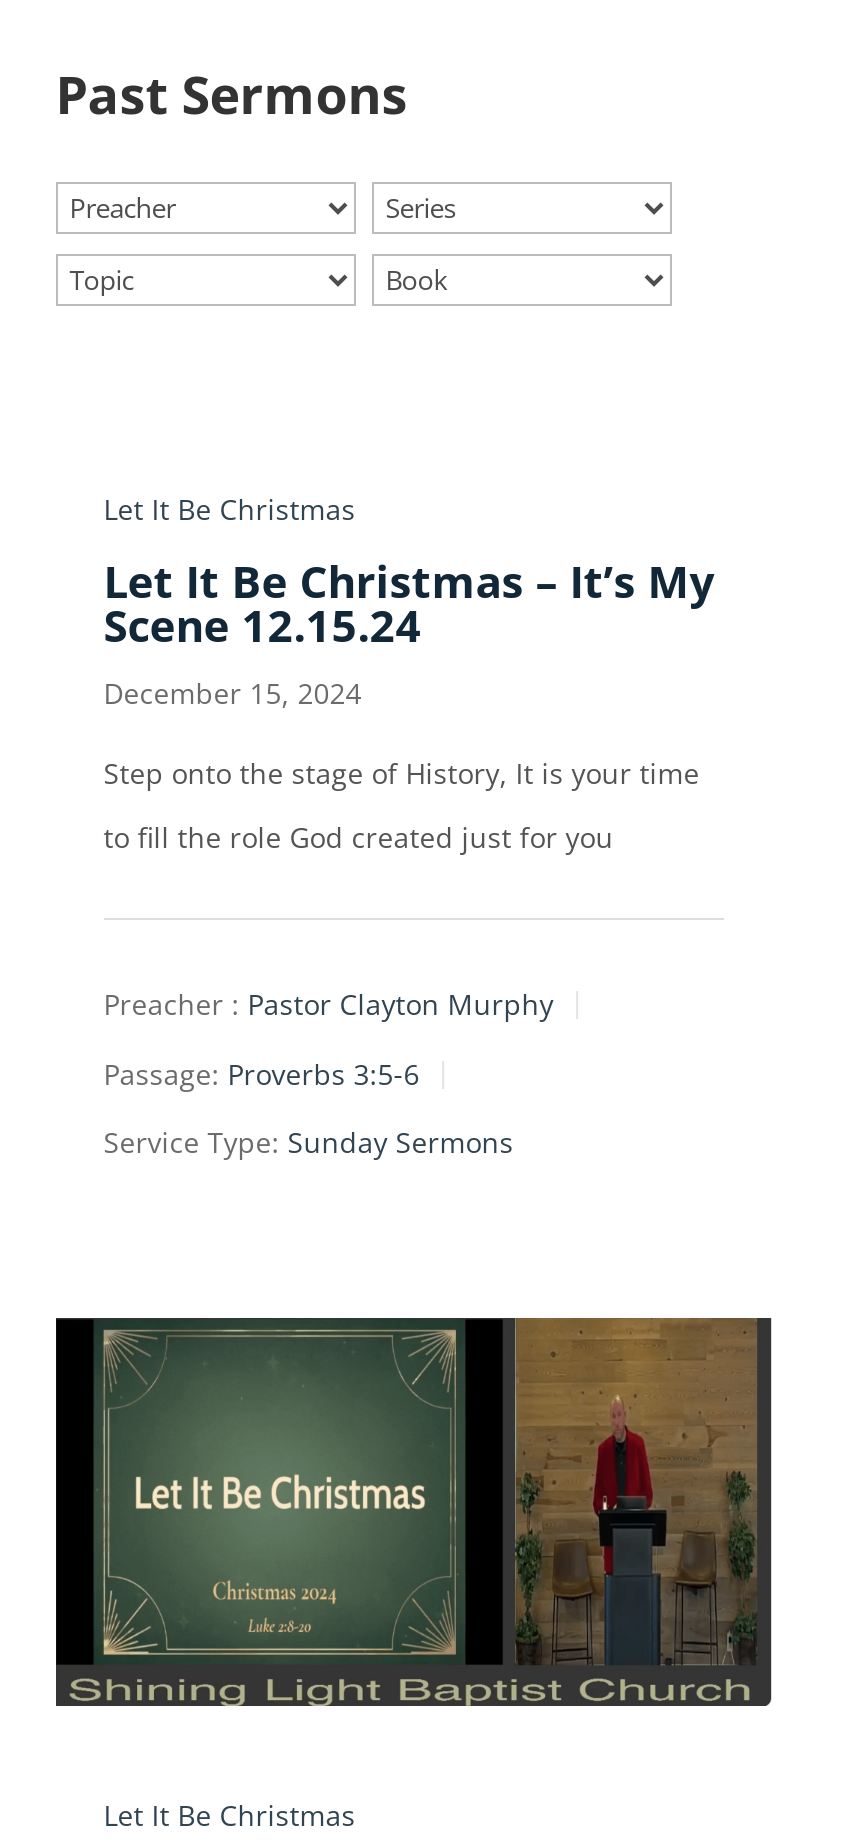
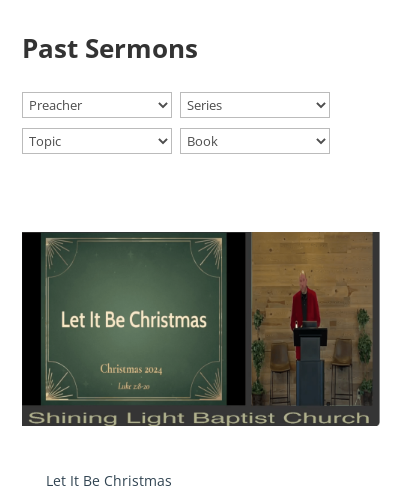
- Let It Be Christmas
- Let It Be Christmas – It’s My
- Scene 12.15.24
- December 15, 2024
- Step onto the stage of History, It is your time
- to fill the role God created just for you

- Preacher : Pastor Clayton Murphy
- Passage: Proverbs 3:5-6
- Service Type: Sunday Sermons
